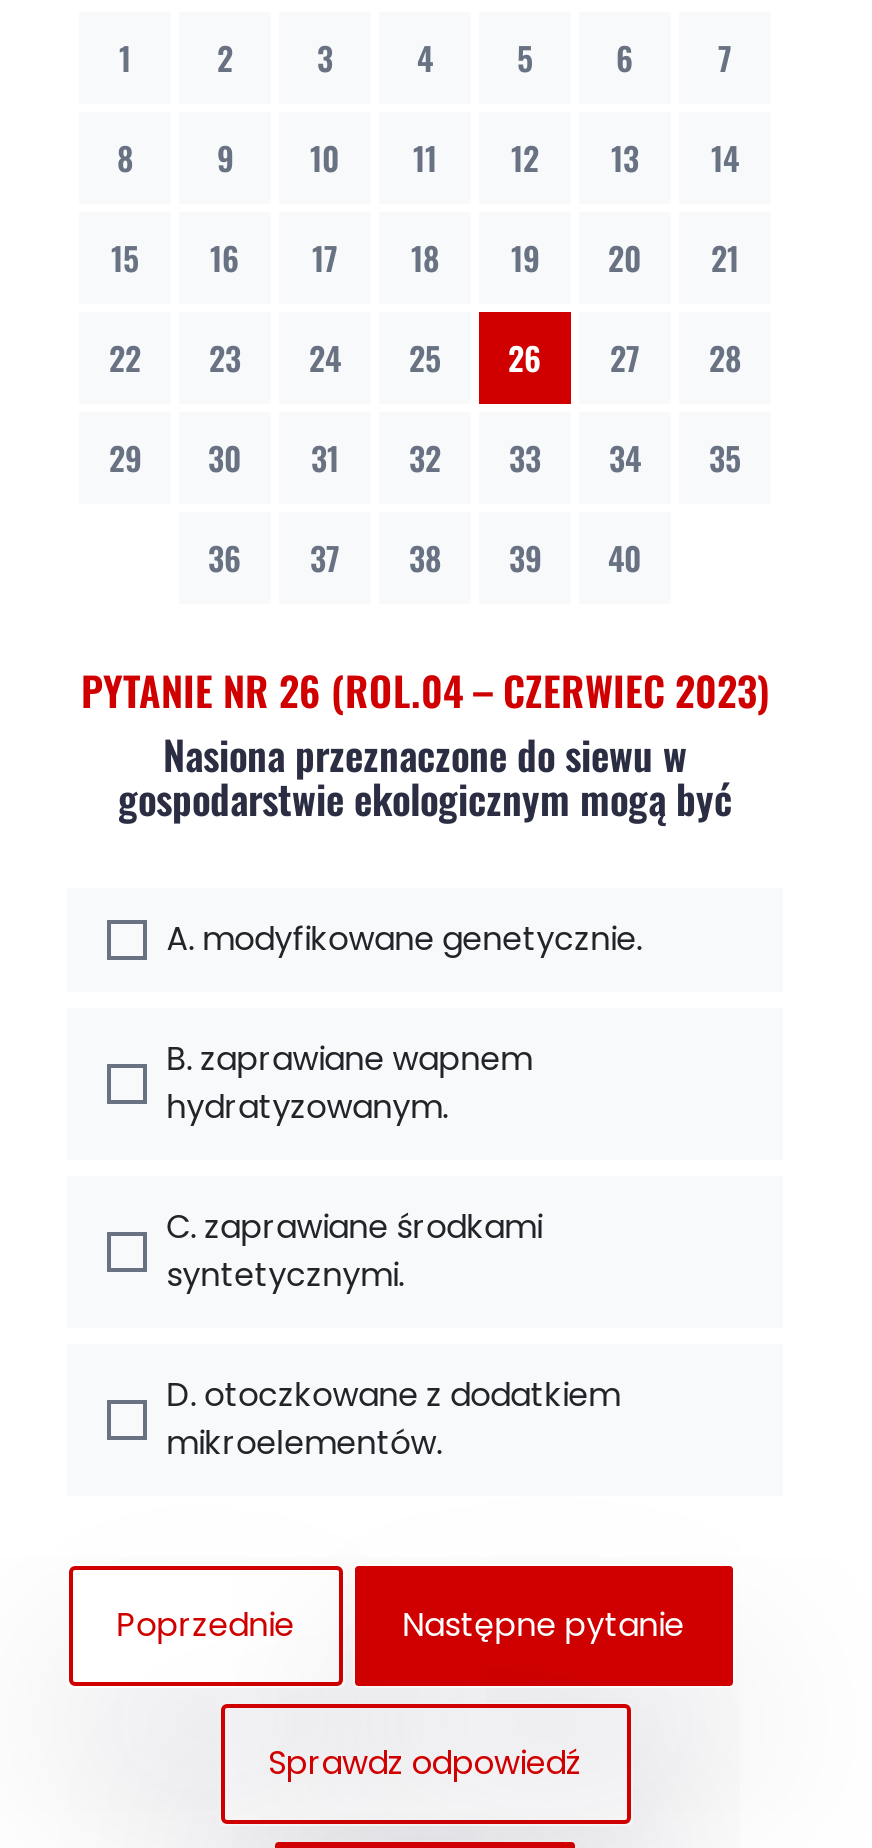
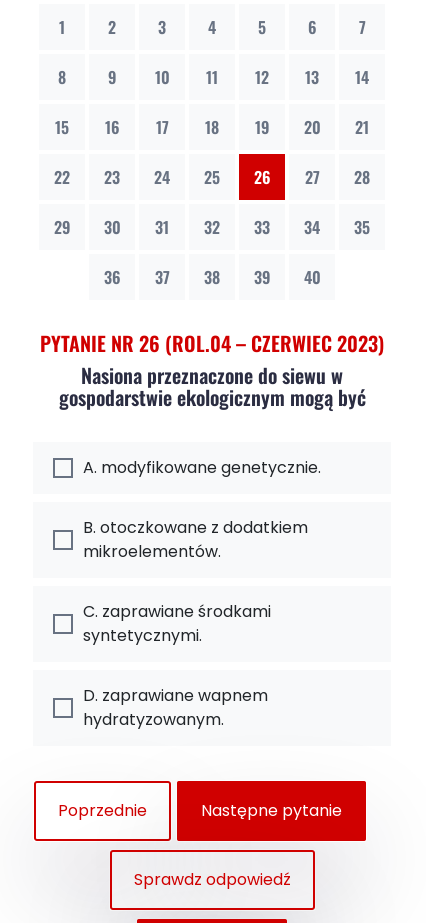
- B. zaprawiane wapnem
+ B. otoczkowane z dodatkiem

moved down: hydratyzowanym.

- D. otoczkowane z dodatkiem
+ D. zaprawiane wapnem

moved up: mikroelementów.
